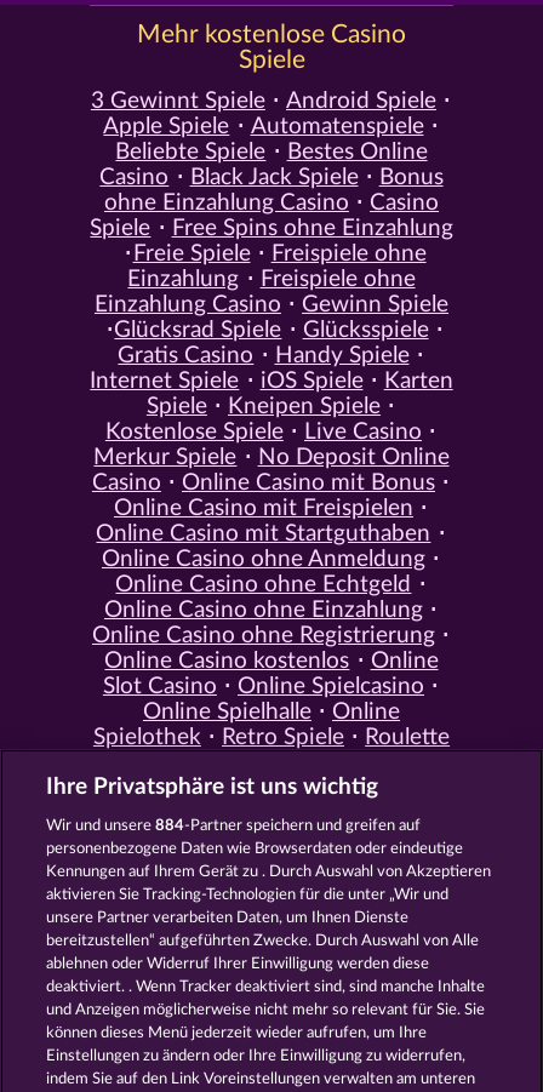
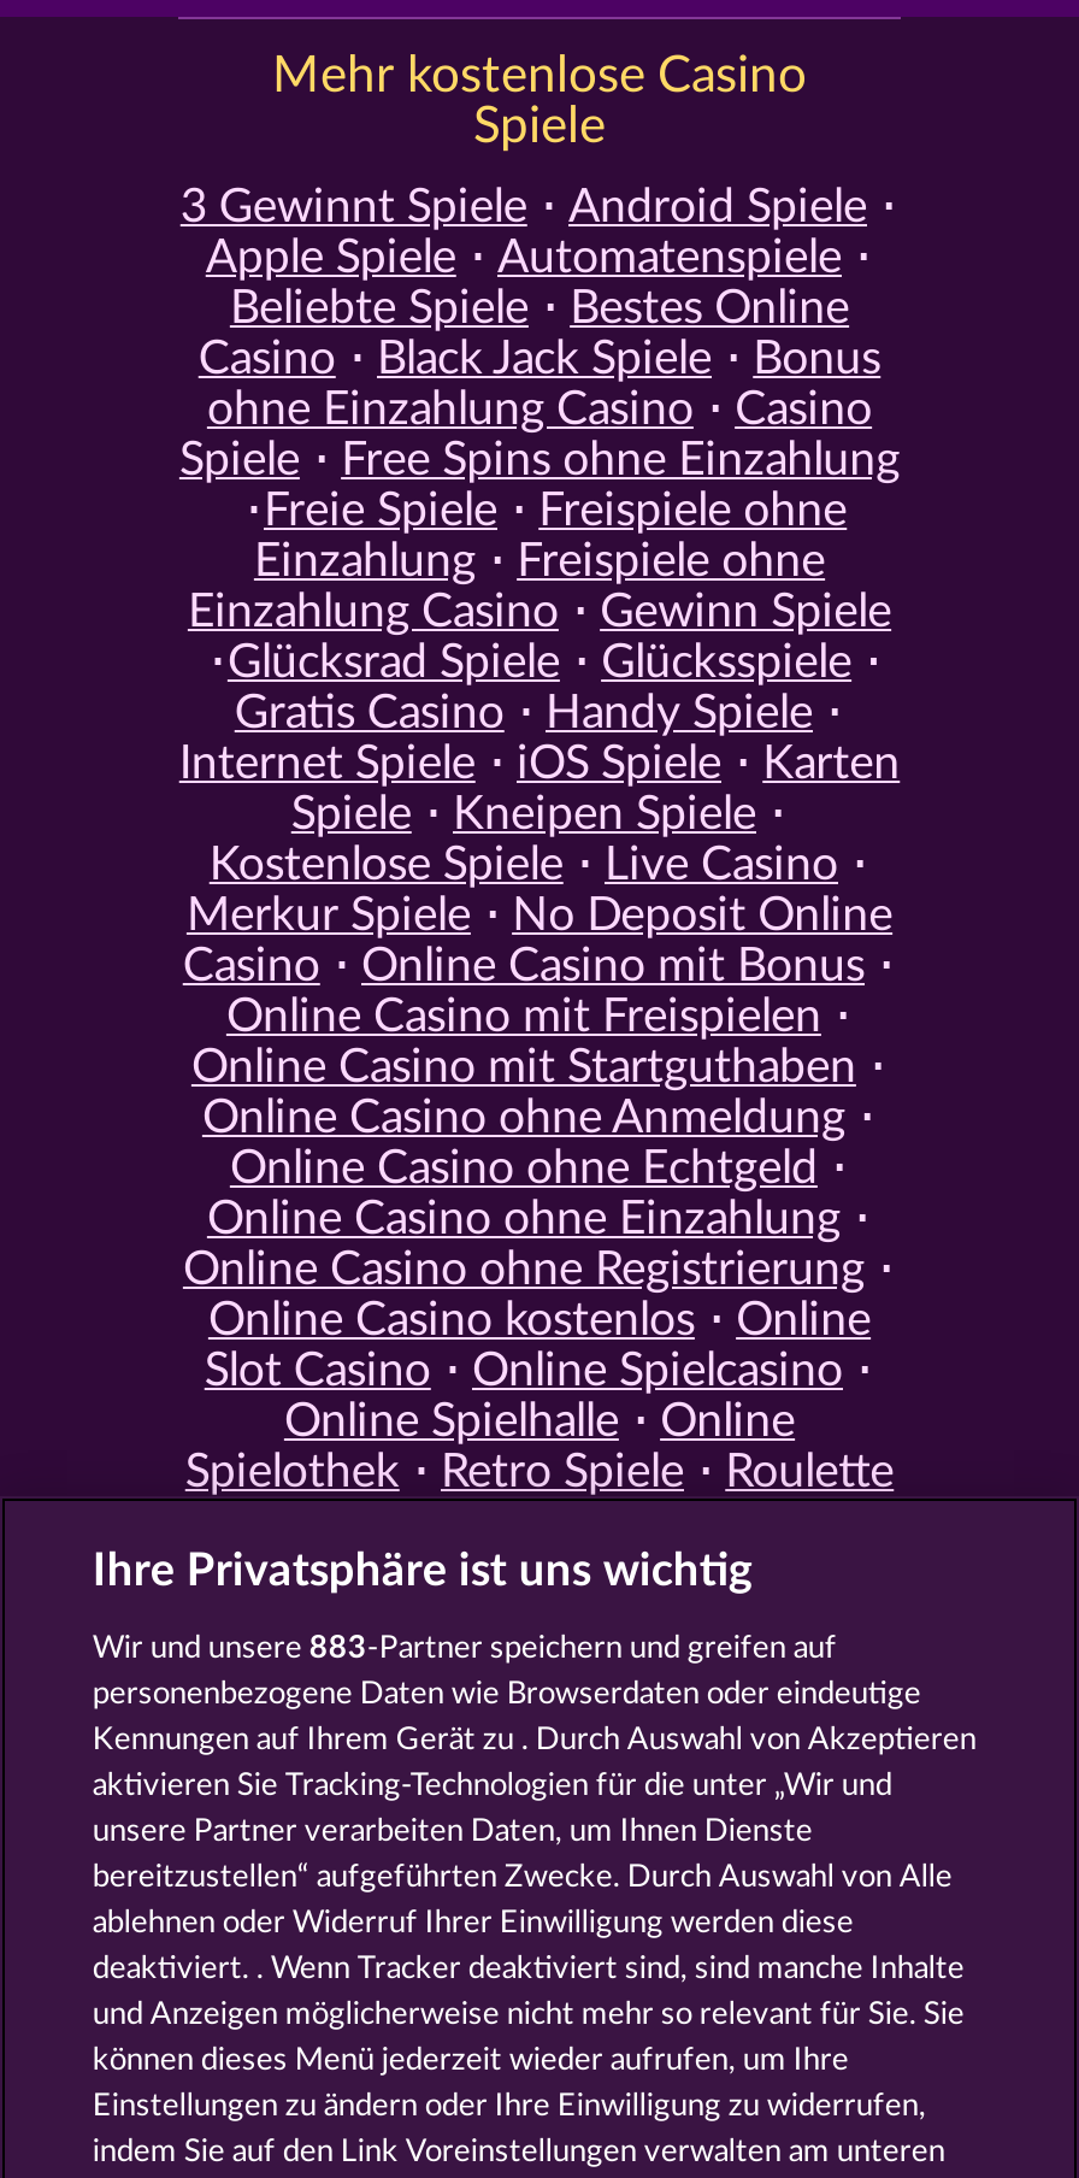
- Wir und unsere 884-Partner speichern und greifen auf
+ Wir und unsere 883-Partner speichern und greifen auf
